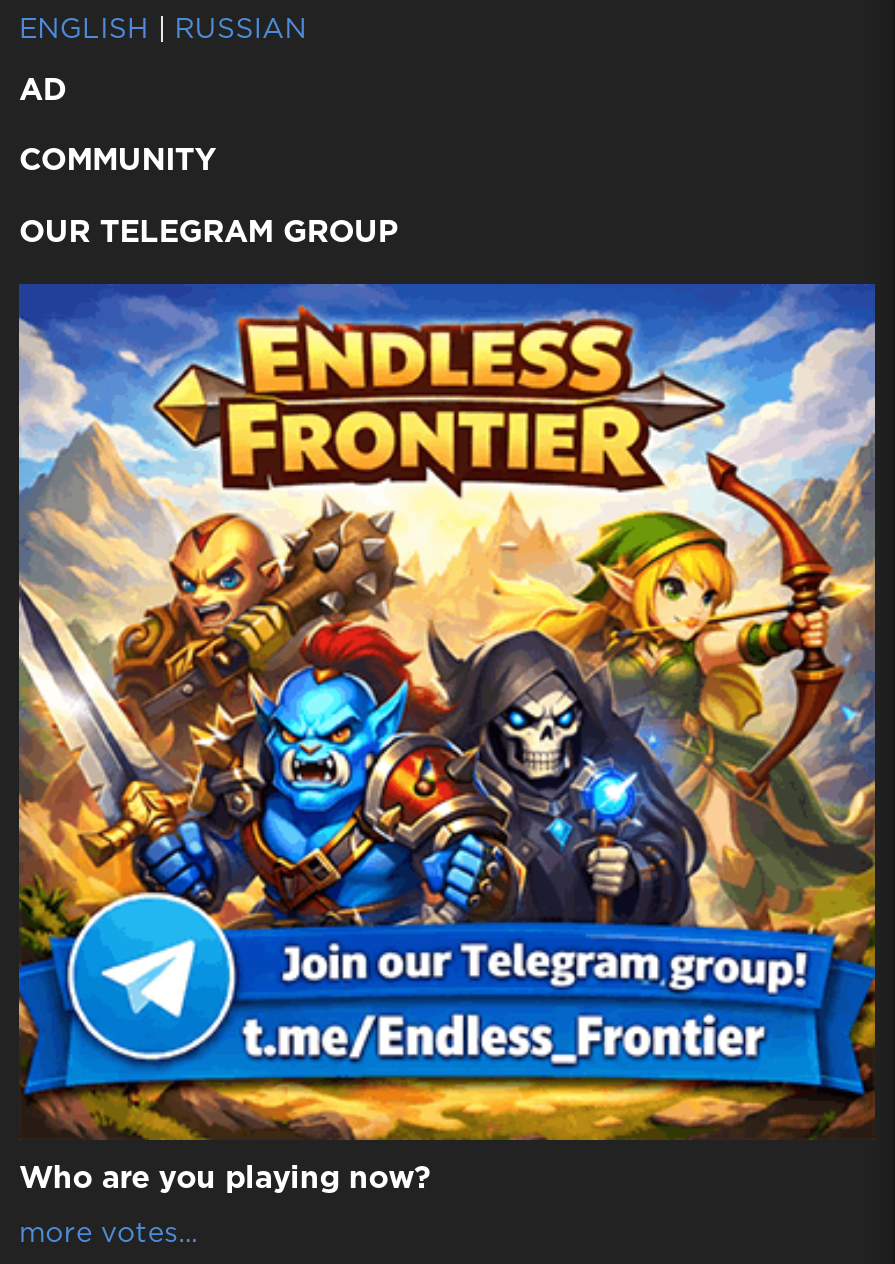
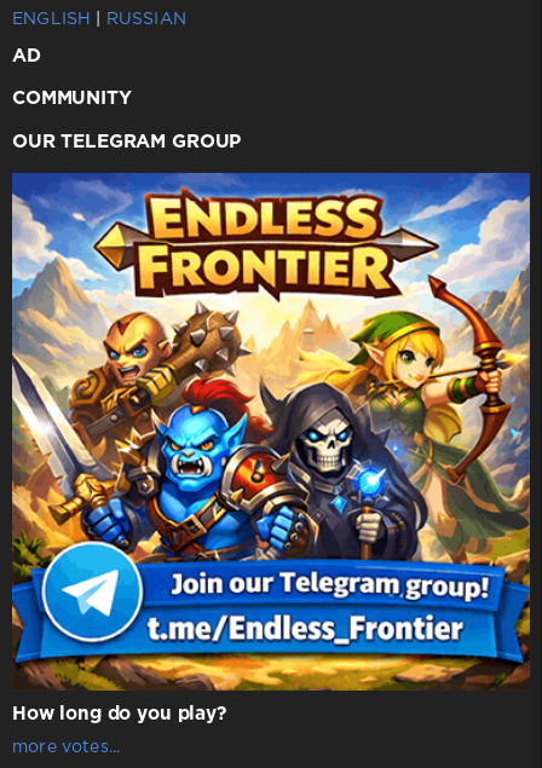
- Who are you playing now?
+ How long do you play?
